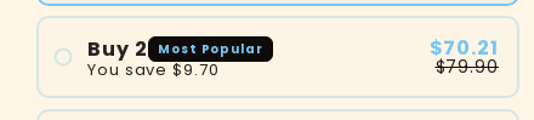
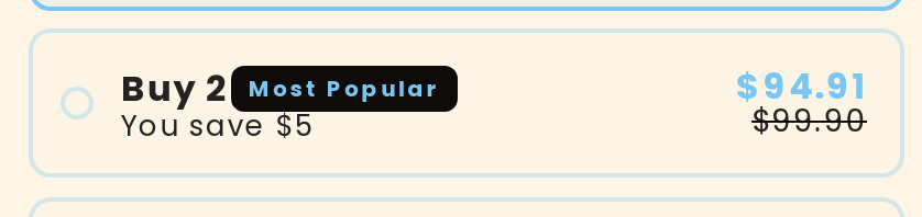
- $70.21
+ $94.91

- You save$9.70
+ You save$5

- $79.90
+ $99.90
